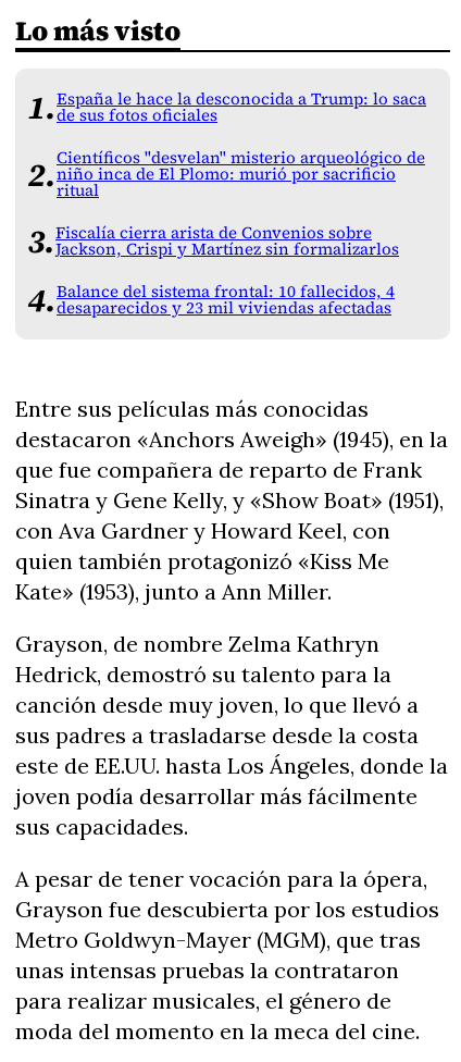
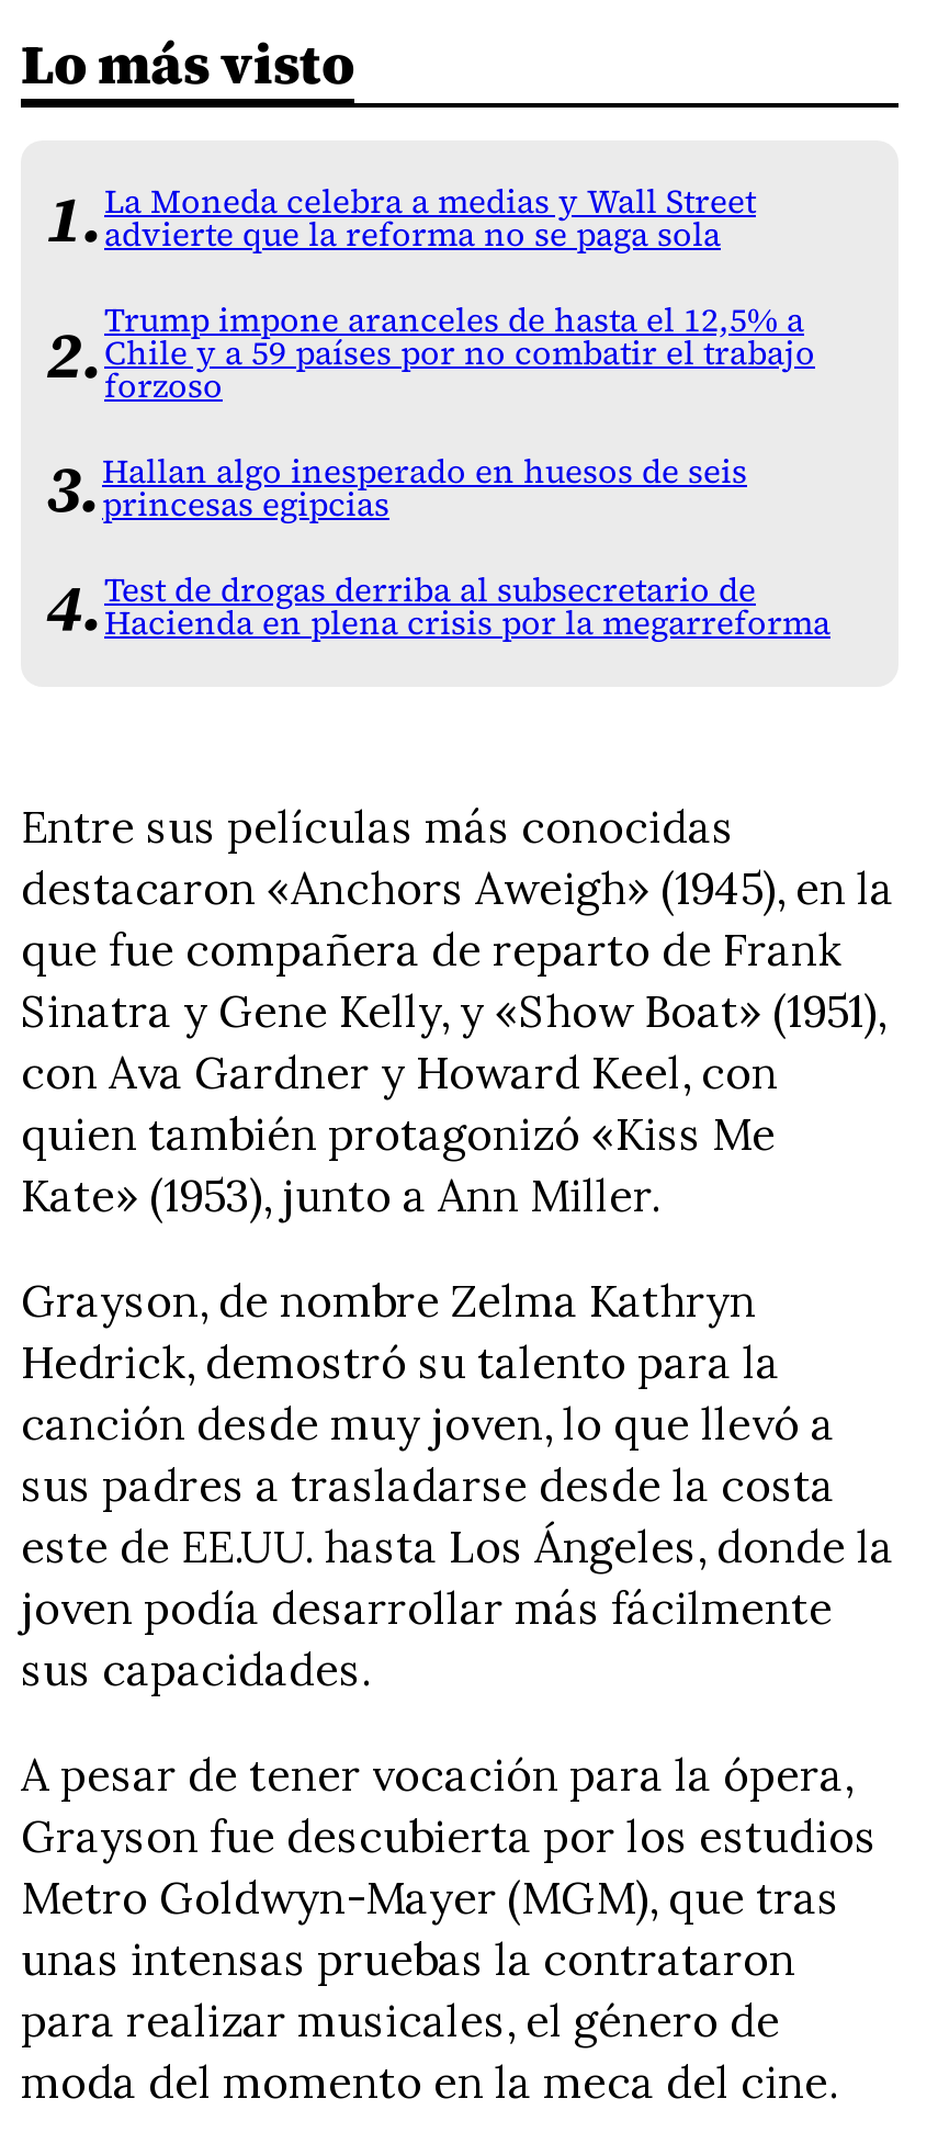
- España le hace la desconocida a Trump: lo saca
- de sus fotos oficiales
+ La Moneda celebra a medias y Wall Street
+ advierte que la reforma no se paga sola

- Científicos "desvelan" misterio arqueológico de
- niño inca de El Plomo: murió por sacrificio
- ritual
+ Trump impone aranceles de hasta el 12,5% a
+ Chile y a 59 países por no combatir el trabajo
+ forzoso

- Fiscalía cierra arista de Convenios sobre
- Jackson, Crispi y Martínez sin formalizarlos
+ Hallan algo inesperado en huesos de seis
+ princesas egipcias

- Balance del sistema frontal: 10 fallecidos, 4
- desaparecidos y 23 mil viviendas afectadas
+ Test de drogas derriba al subsecretario de
+ Hacienda en plena crisis por la megarreforma
